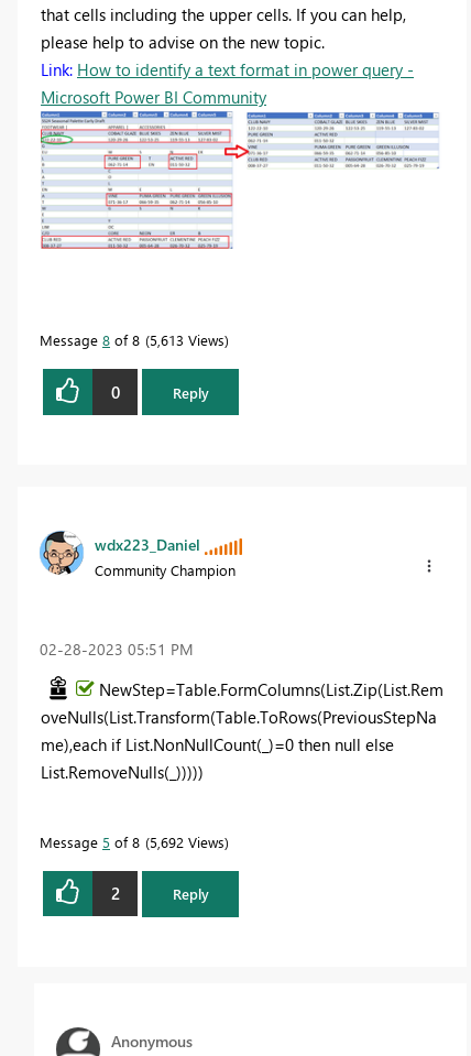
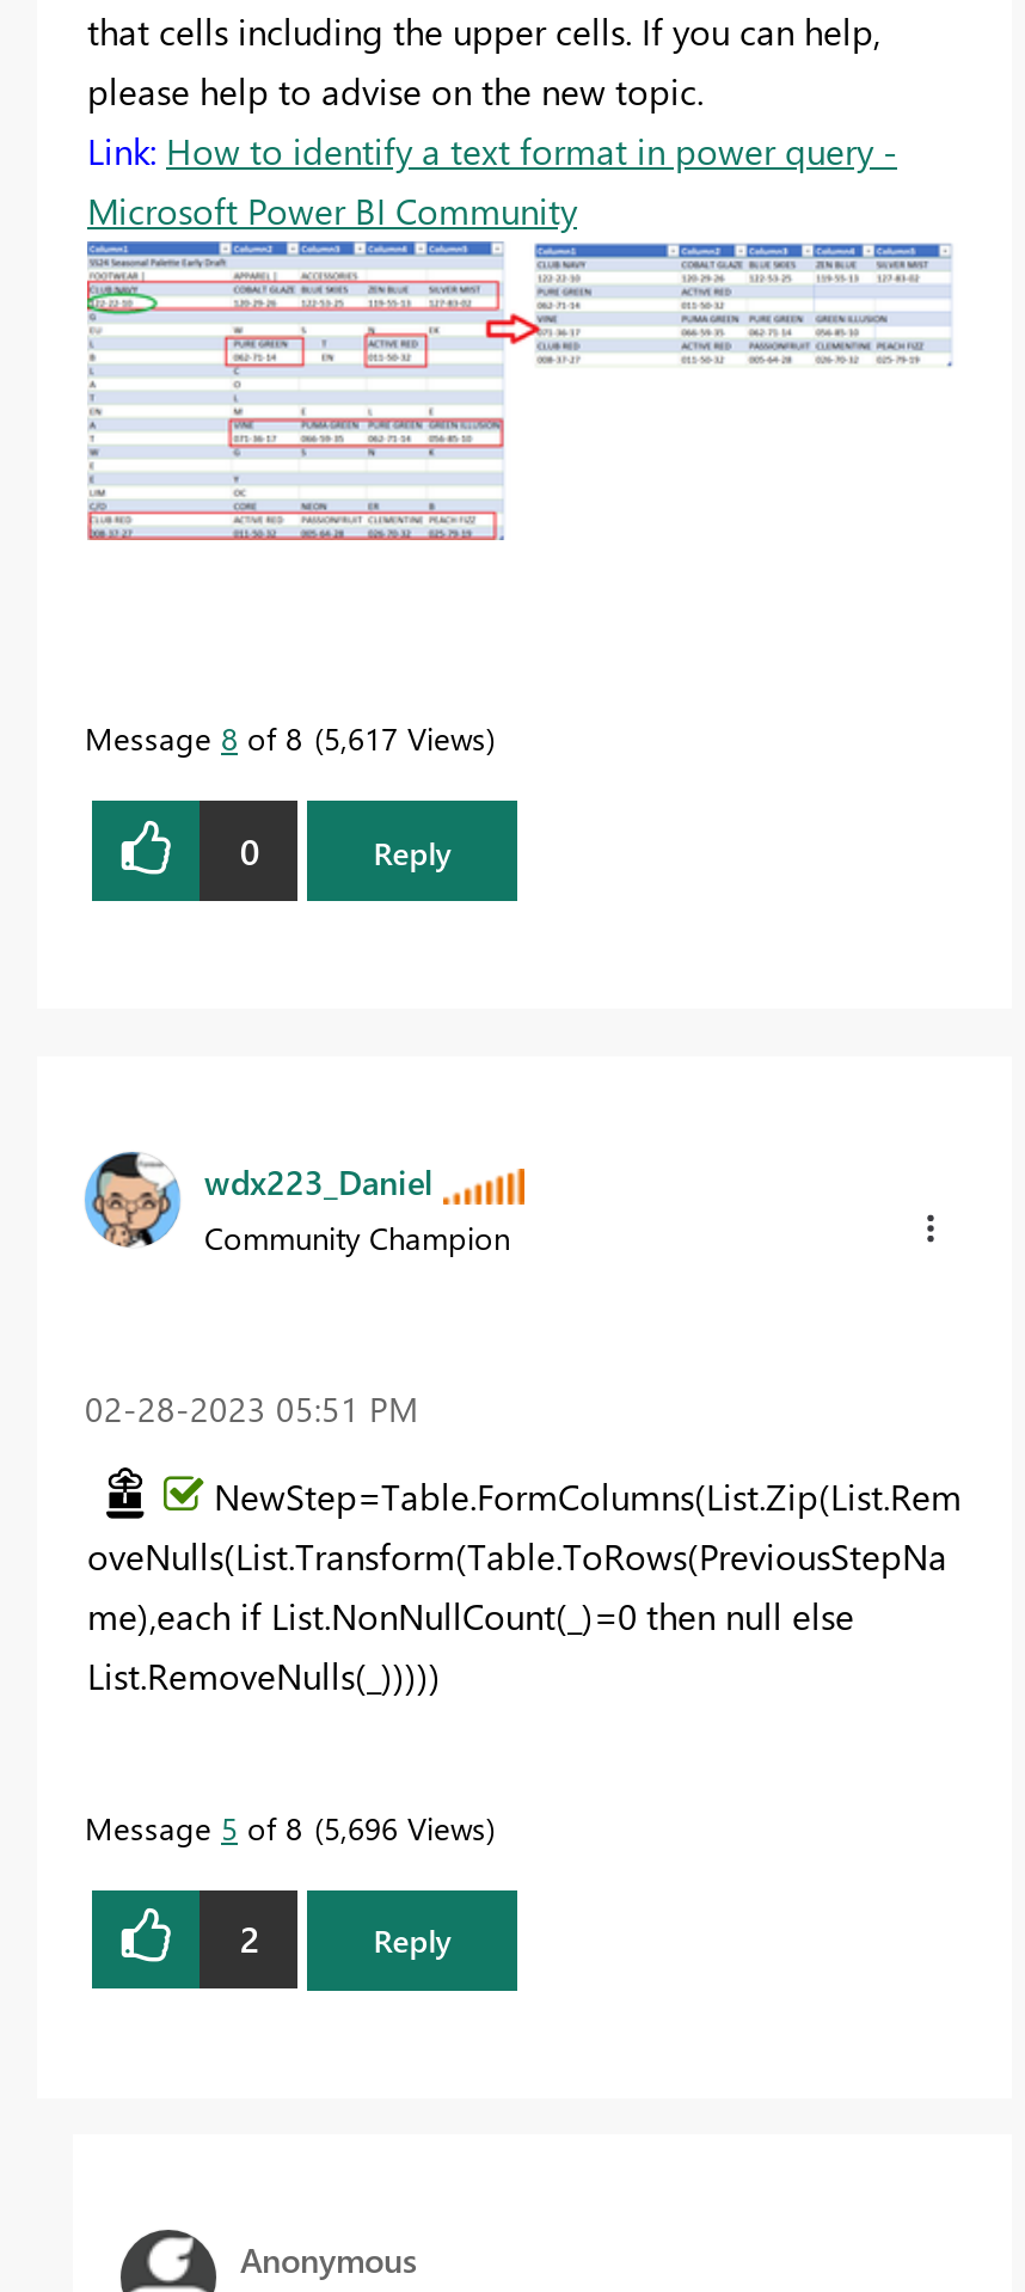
- Message 8 of 8 5,613 Views
+ Message 8 of 8 5,617 Views

- Message 5 of 8 5,692 Views
+ Message 5 of 8 5,696 Views
